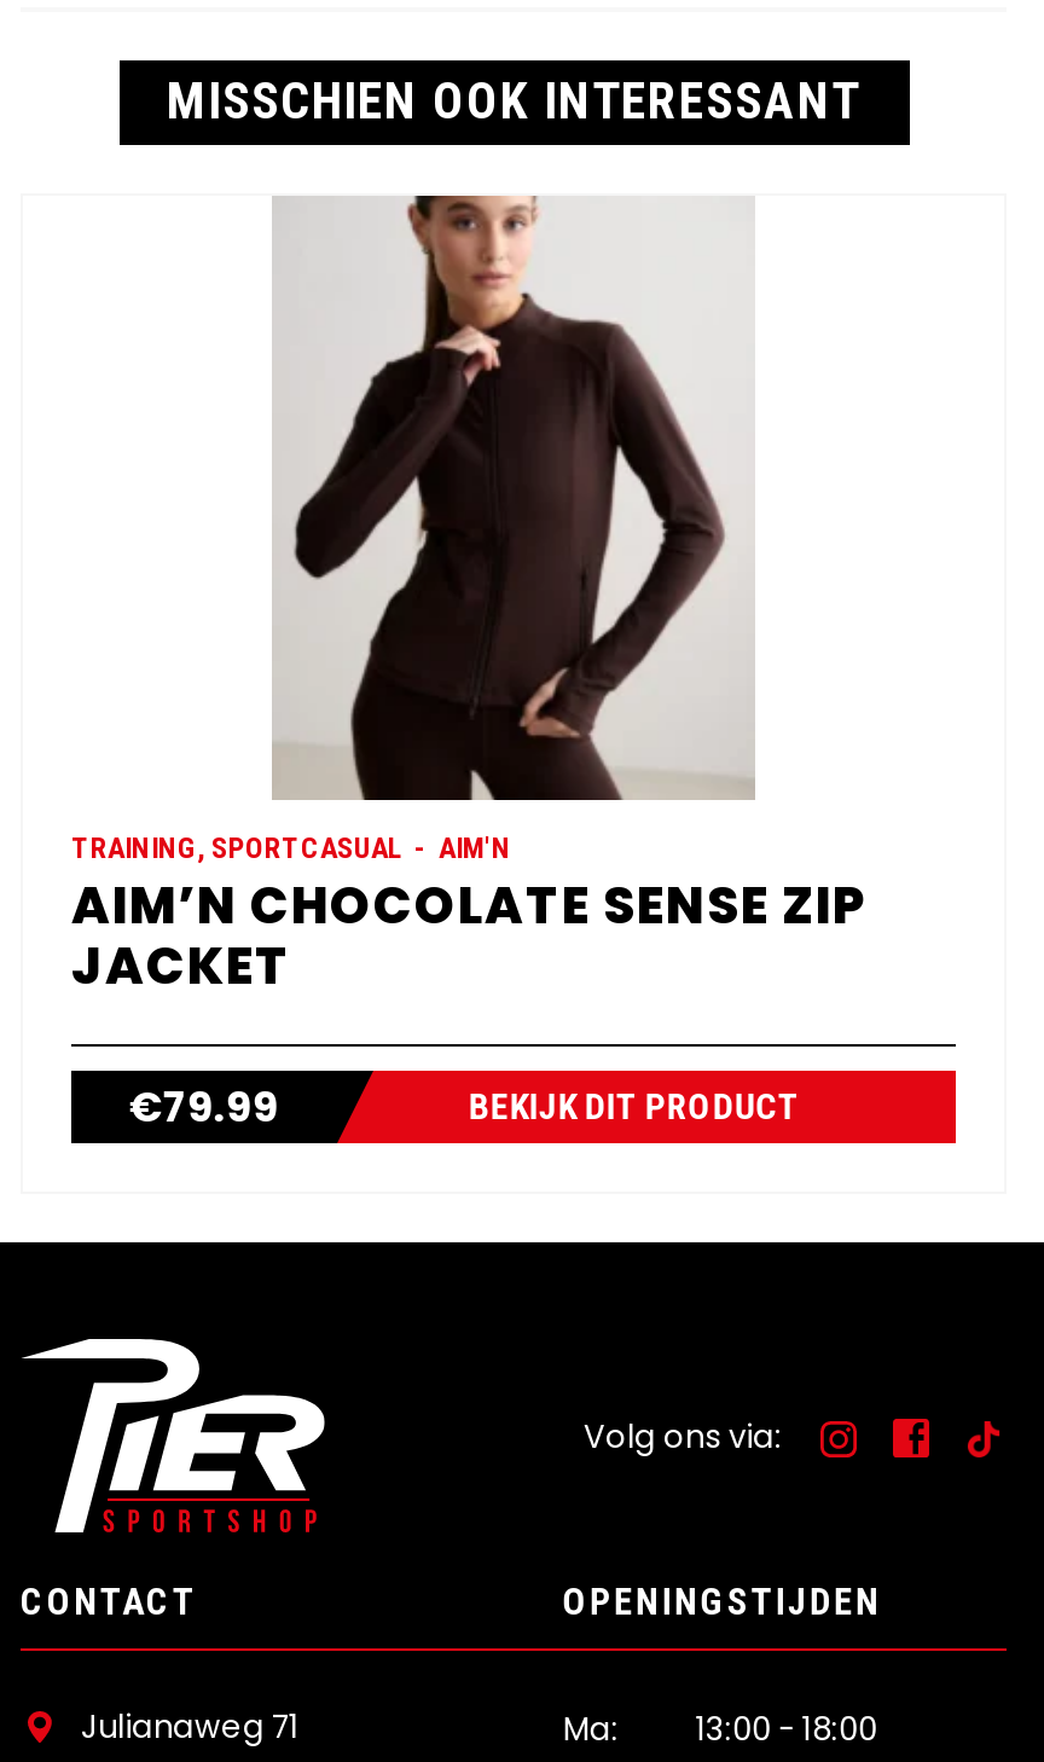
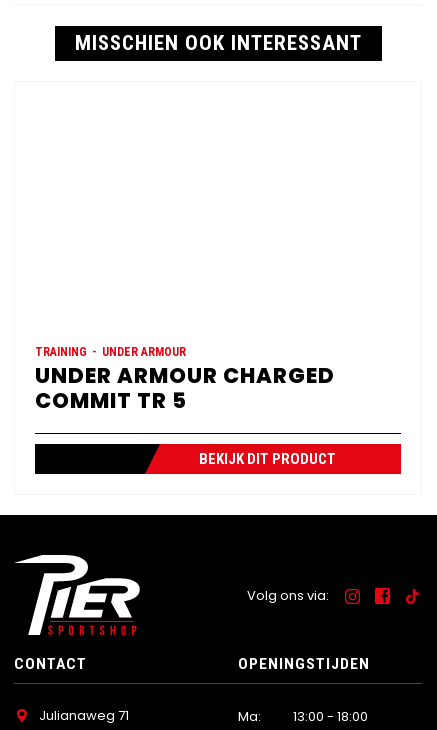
- [image]

- TRAINING, SPORTCASUAL
- AIM'N
- AIM’N CHOCOLATE SENSE ZIP
- JACKET
- €79.99
+ TRAINING
+ UNDER ARMOUR
+ UNDER ARMOUR CHARGED
+ COMMIT TR 5
